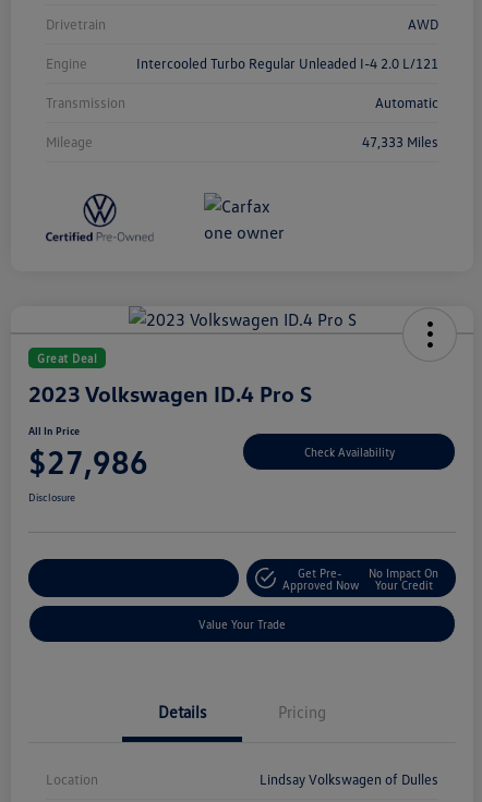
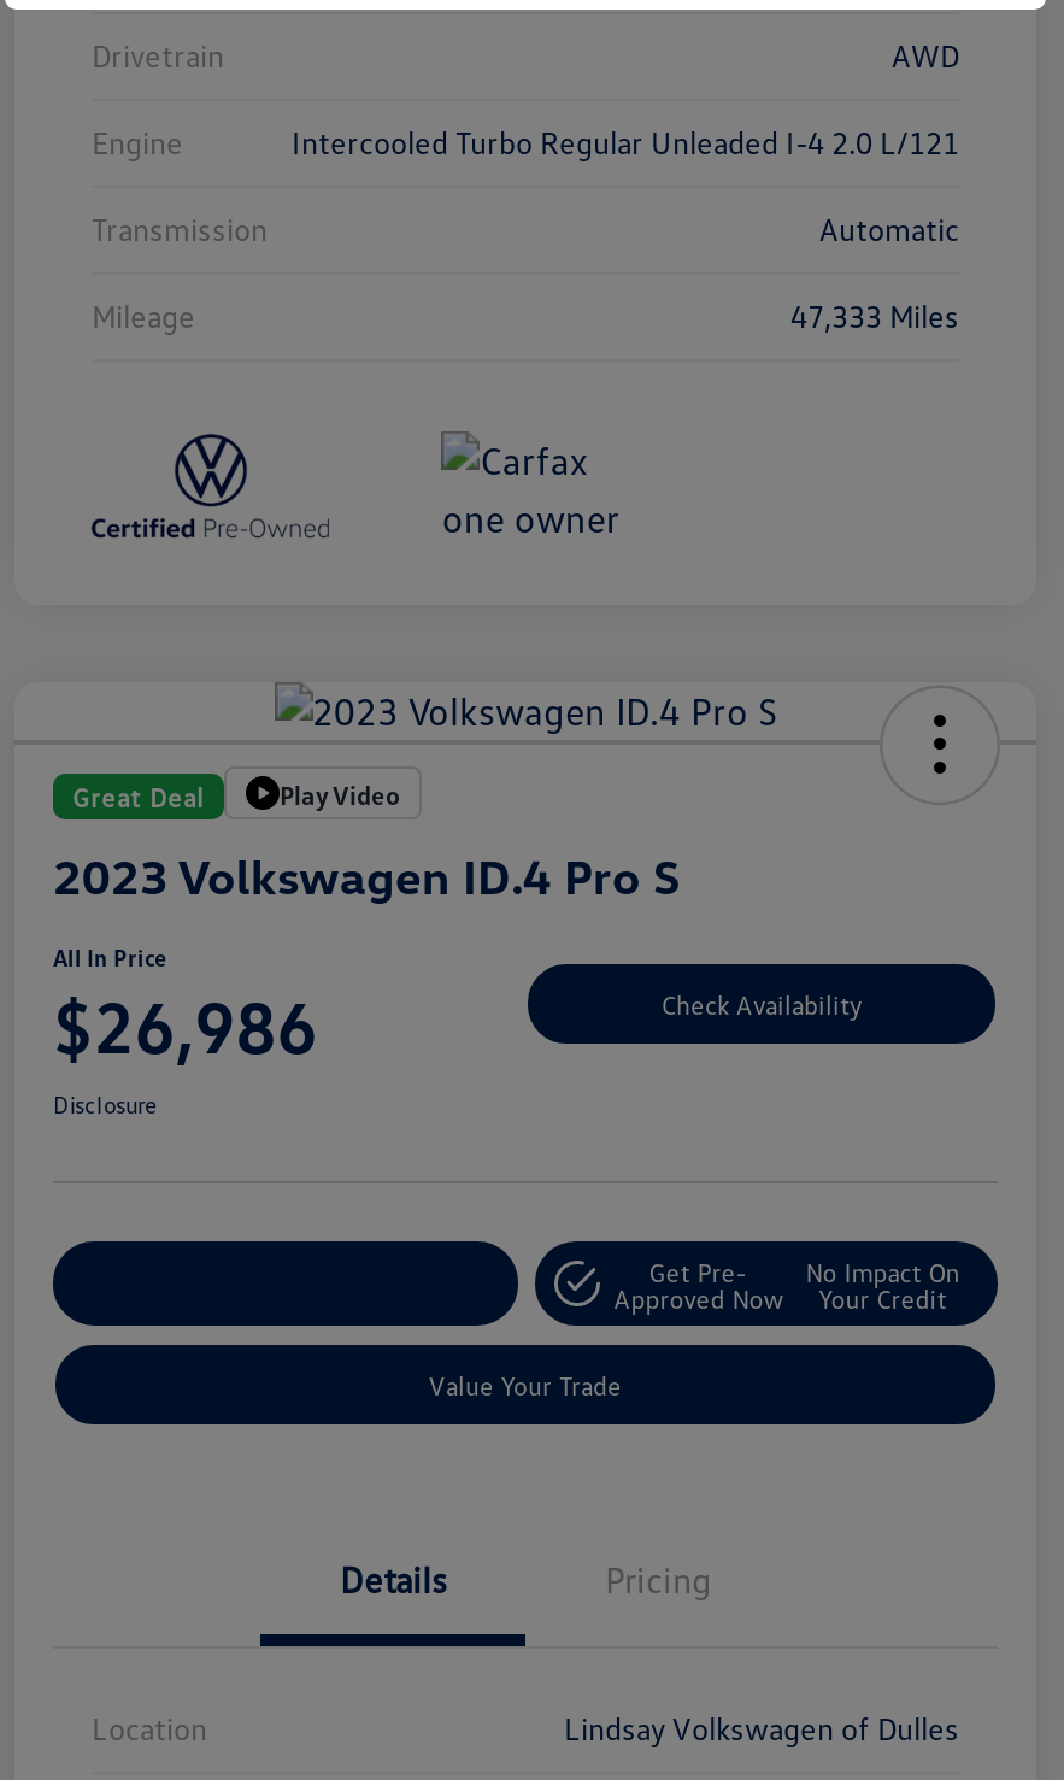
+ Play Video

- $27,986
+ $26,986
